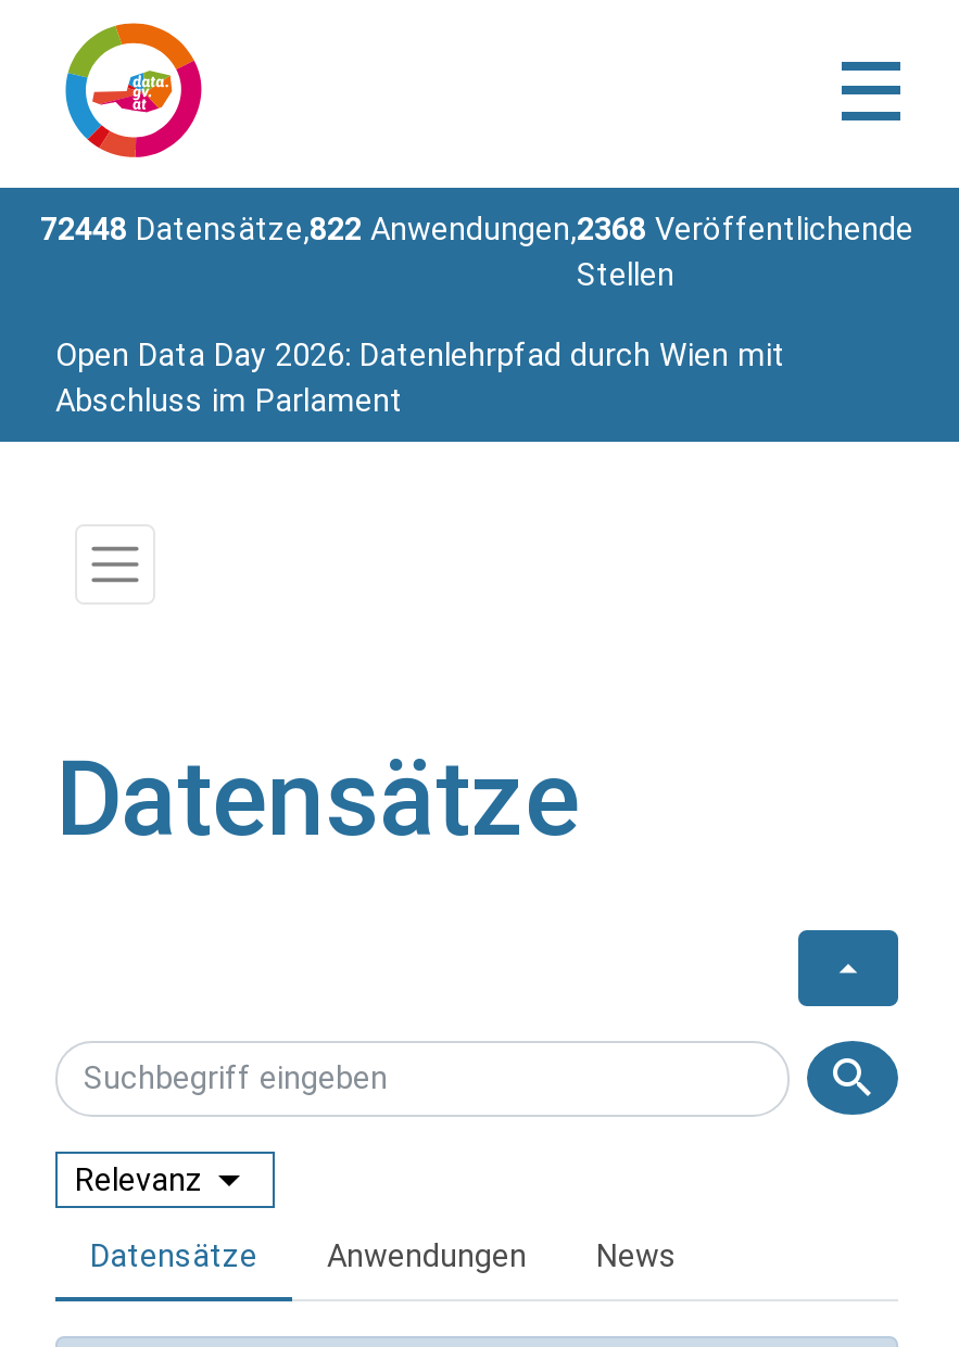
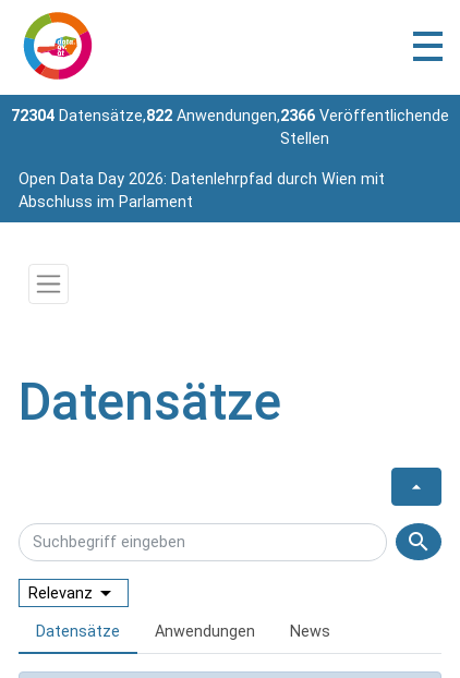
- 72448 Datensätze,822 Anwendungen,2368 Veröffentlichende
+ 72304 Datensätze,822 Anwendungen,2366 Veröffentlichende
